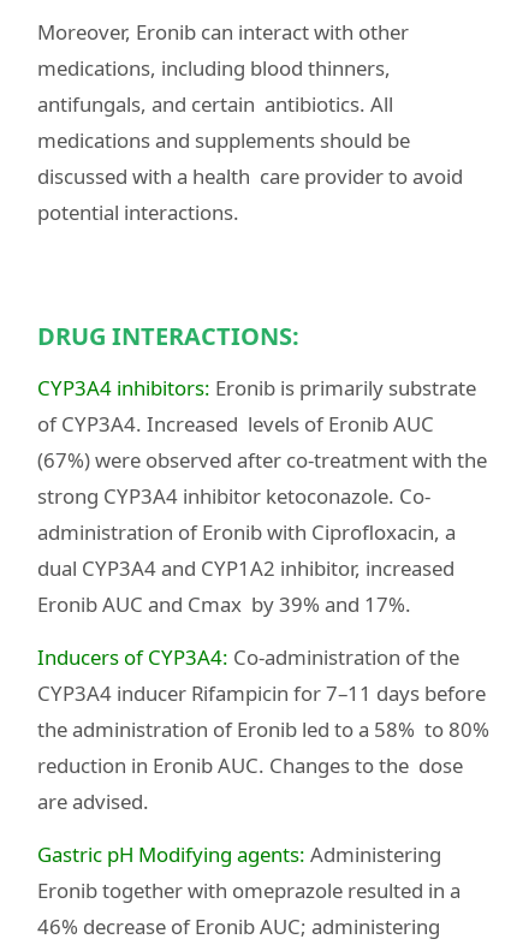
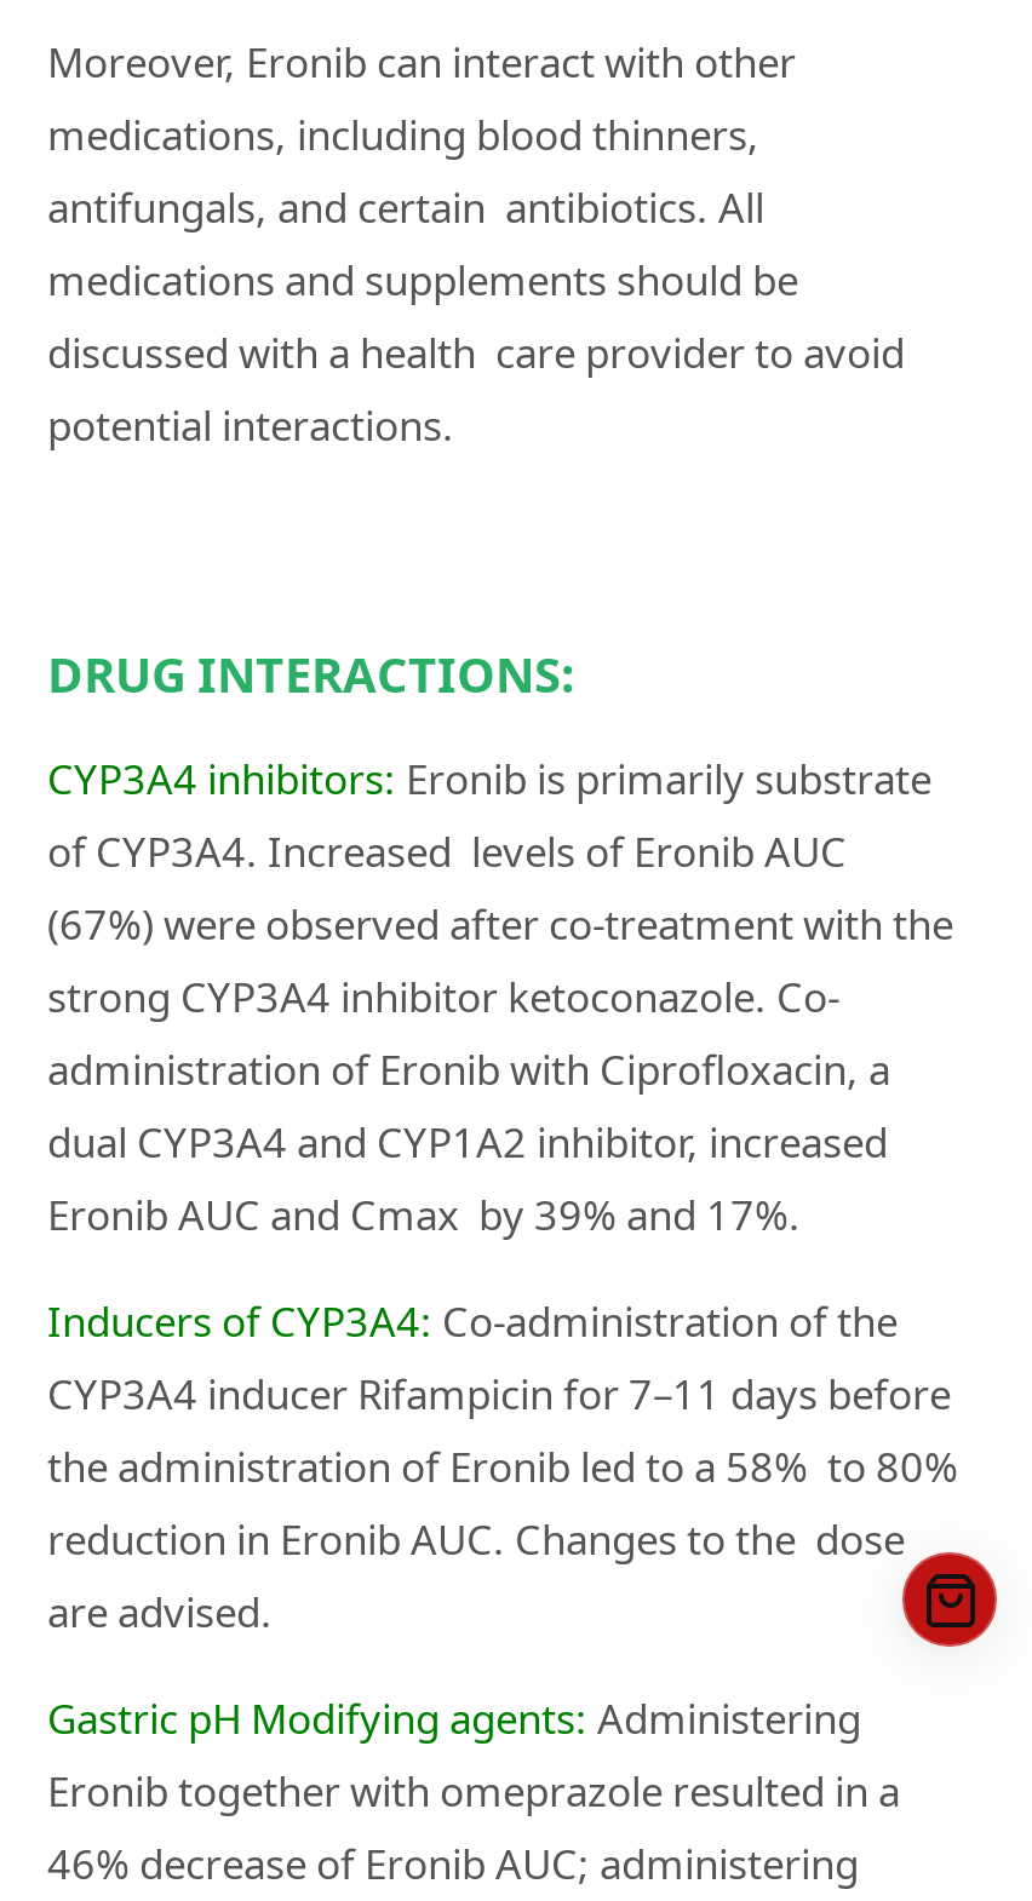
+ [image]
